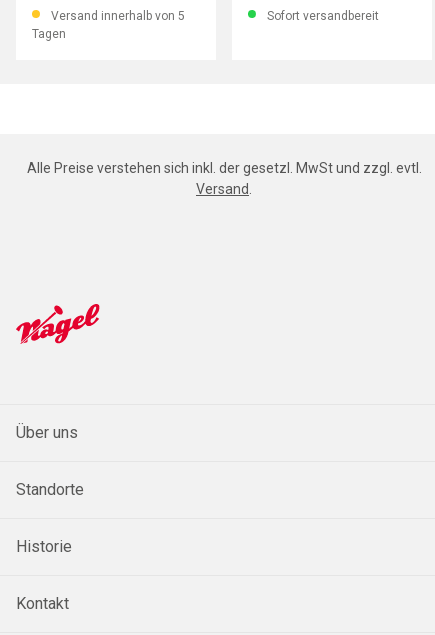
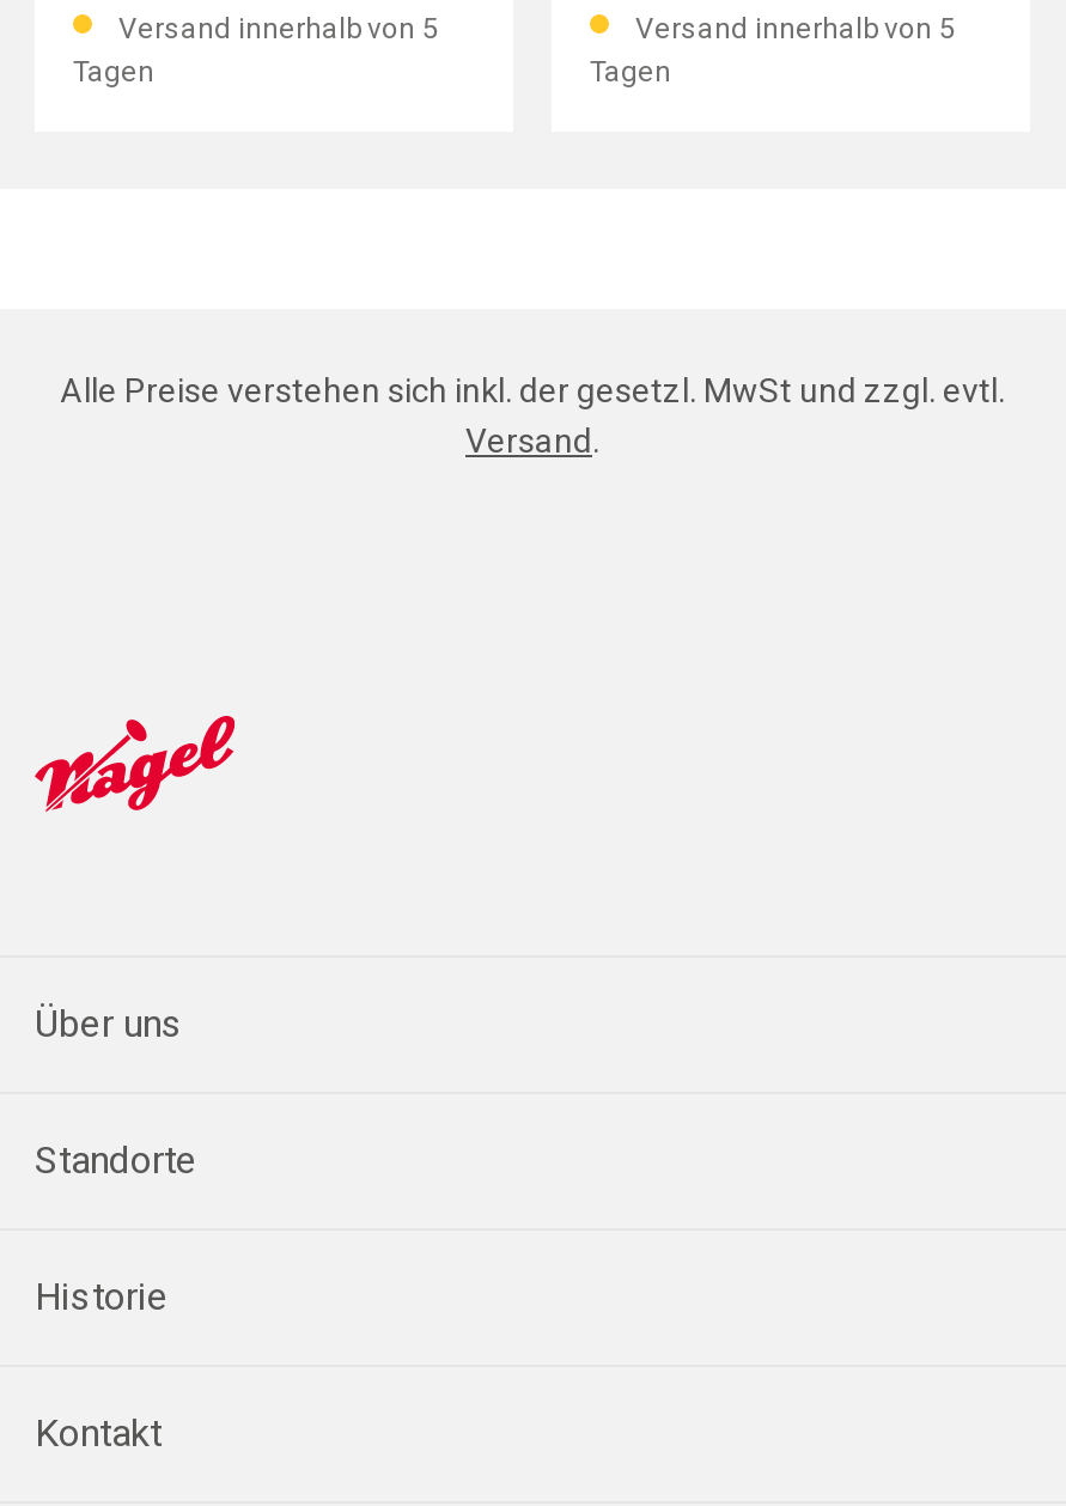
- Sofort versandbereit
+ Versand innerhalb von 5
+ Tagen
